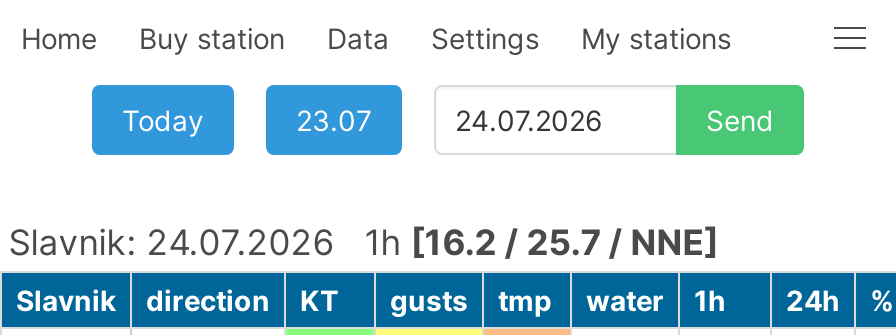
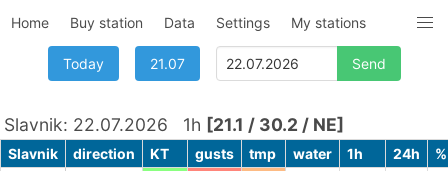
- 23.07
+ 21.07

- Slavnik: 24.07.2026 1h [16.2 / 25.7 / NNE]
+ Slavnik: 22.07.2026 1h [21.1 / 30.2 / NE]
